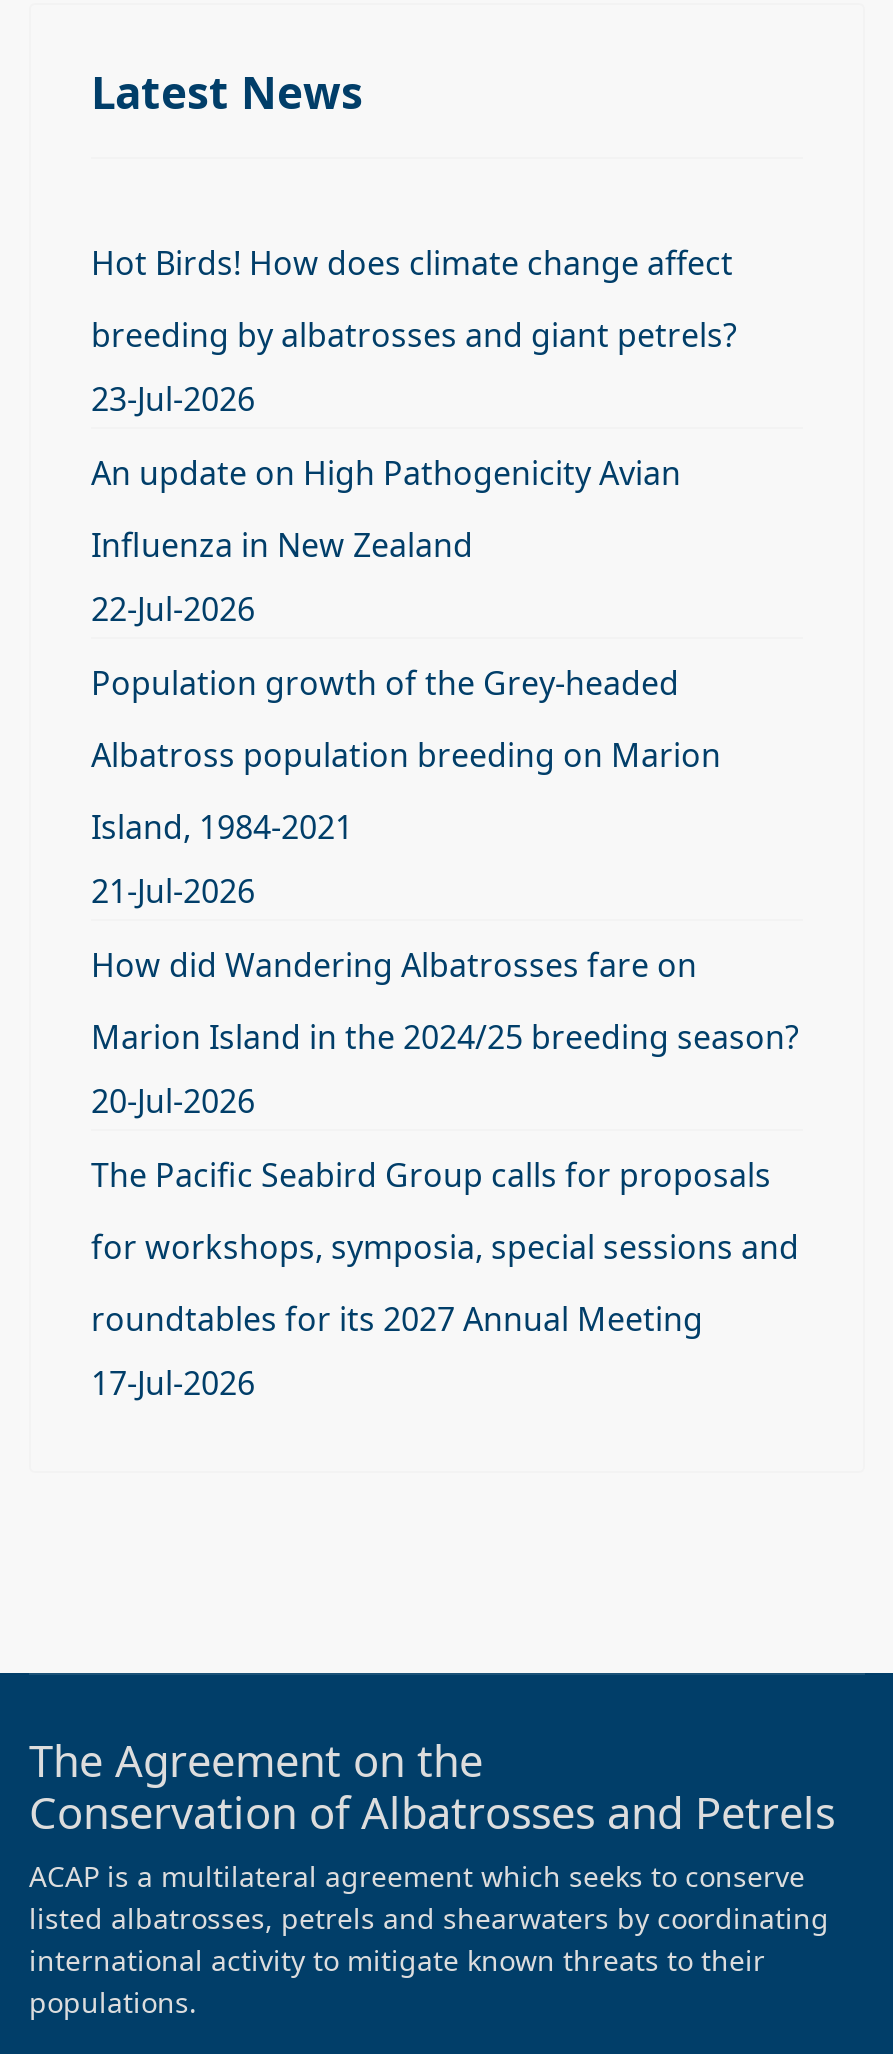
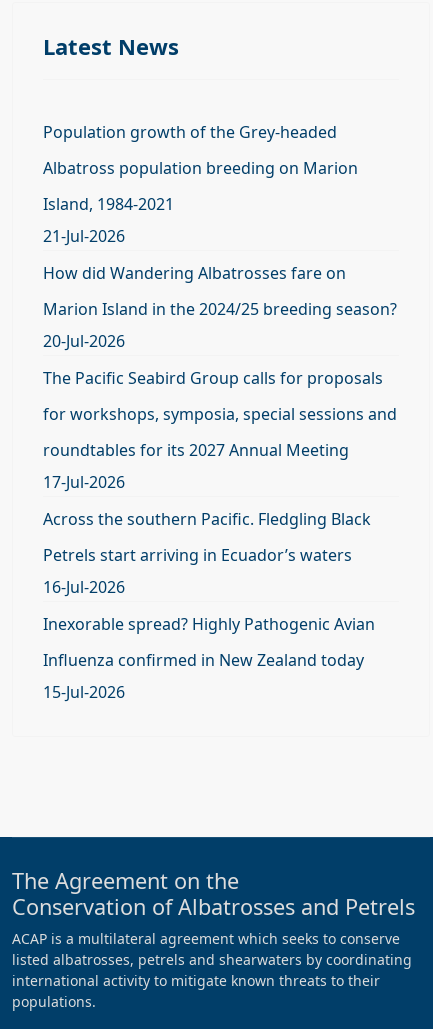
- Hot Birds! How does climate change affect
- breeding by albatrosses and giant petrels?
- 23-Jul-2026
- An update on High Pathogenicity Avian
- Influenza in New Zealand
- 22-Jul-2026

moved up: Population growth of the Grey-headed | Albatross population breeding on Marion | Island, 1984-2021 | ... | roundtables for its 2027 Annual Meeting | 17-Jul-2026

+ Across the southern Pacific. Fledgling Black
+ Petrels start arriving in Ecuador’s waters
+ 16-Jul-2026
+ Inexorable spread? Highly Pathogenic Avian
+ Influenza confirmed in New Zealand today
+ 15-Jul-2026
